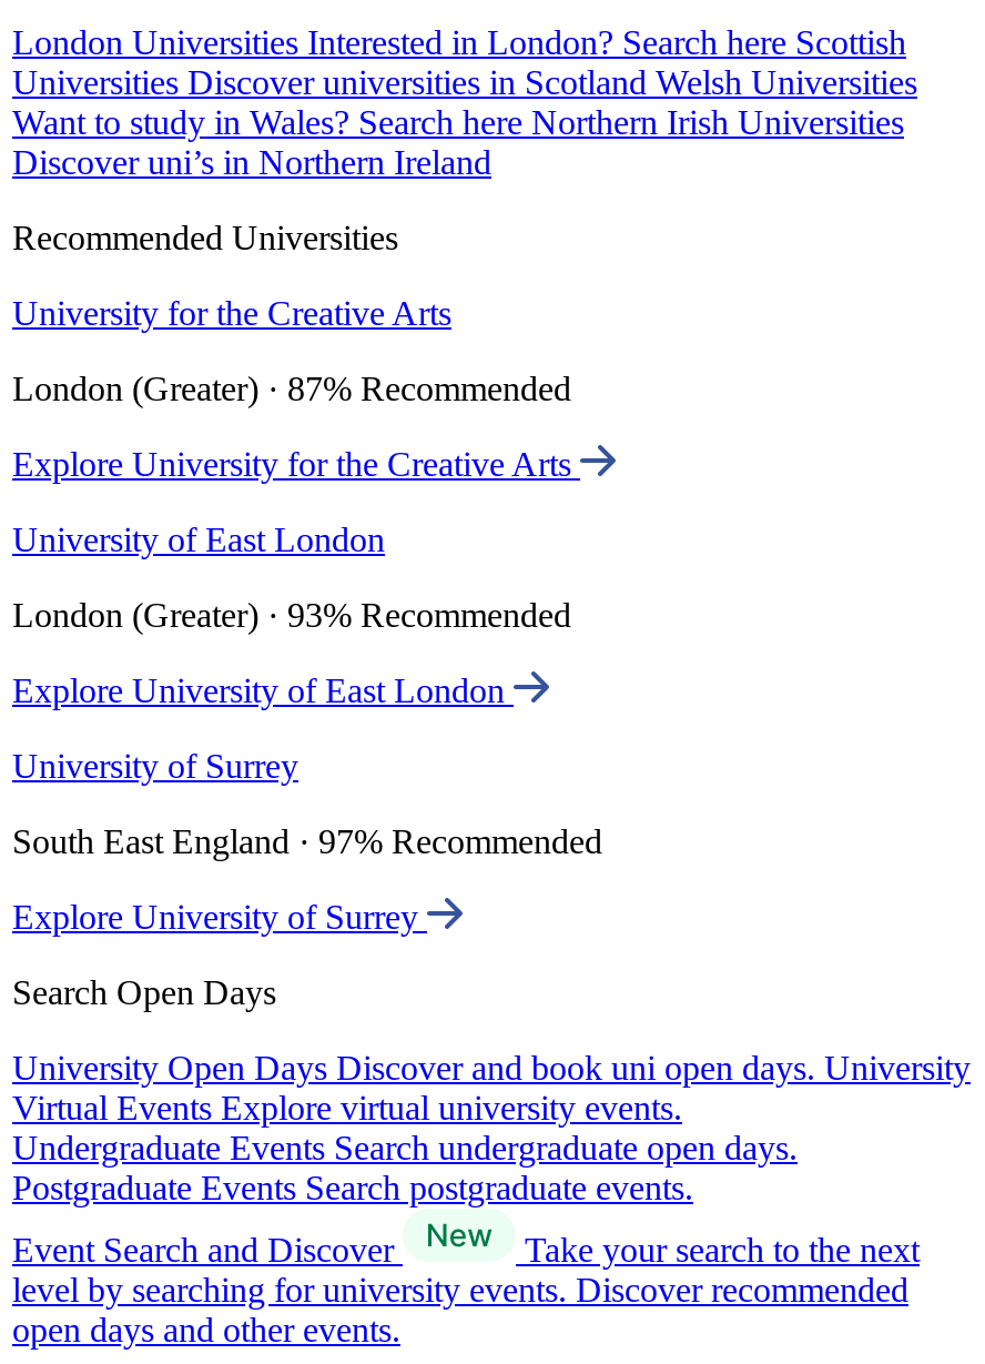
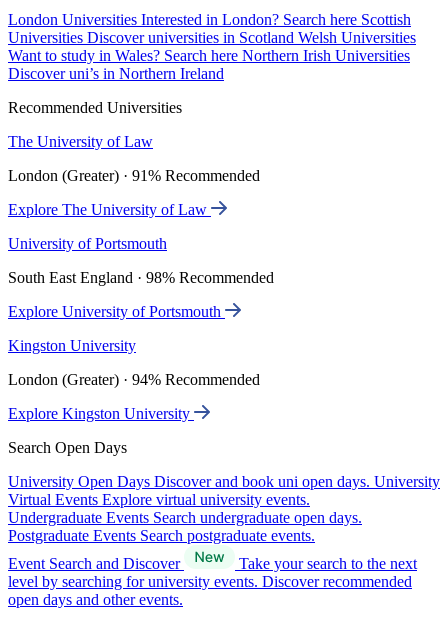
- University for the Creative Arts
+ The University of Law

- London (Greater) · 87% Recommended
+ London (Greater) · 91% Recommended

- Explore University for the Creative Arts
+ Explore The University of Law

- University of East London
+ University of Portsmouth

- London (Greater) · 93% Recommended
+ South East England · 98% Recommended

- Explore University of East London
+ Explore University of Portsmouth

- University of Surrey
+ Kingston University

- South East England · 97% Recommended
+ London (Greater) · 94% Recommended

- Explore University of Surrey
+ Explore Kingston University
